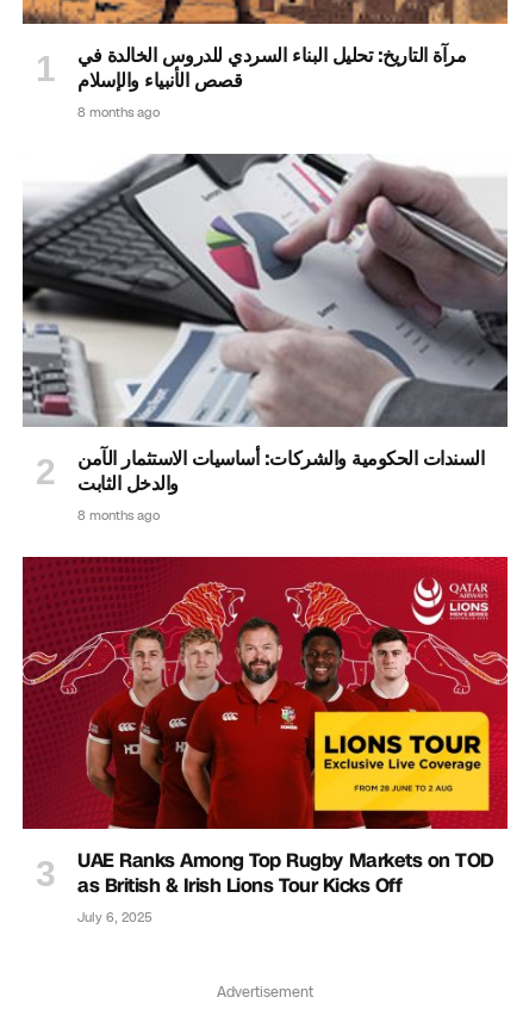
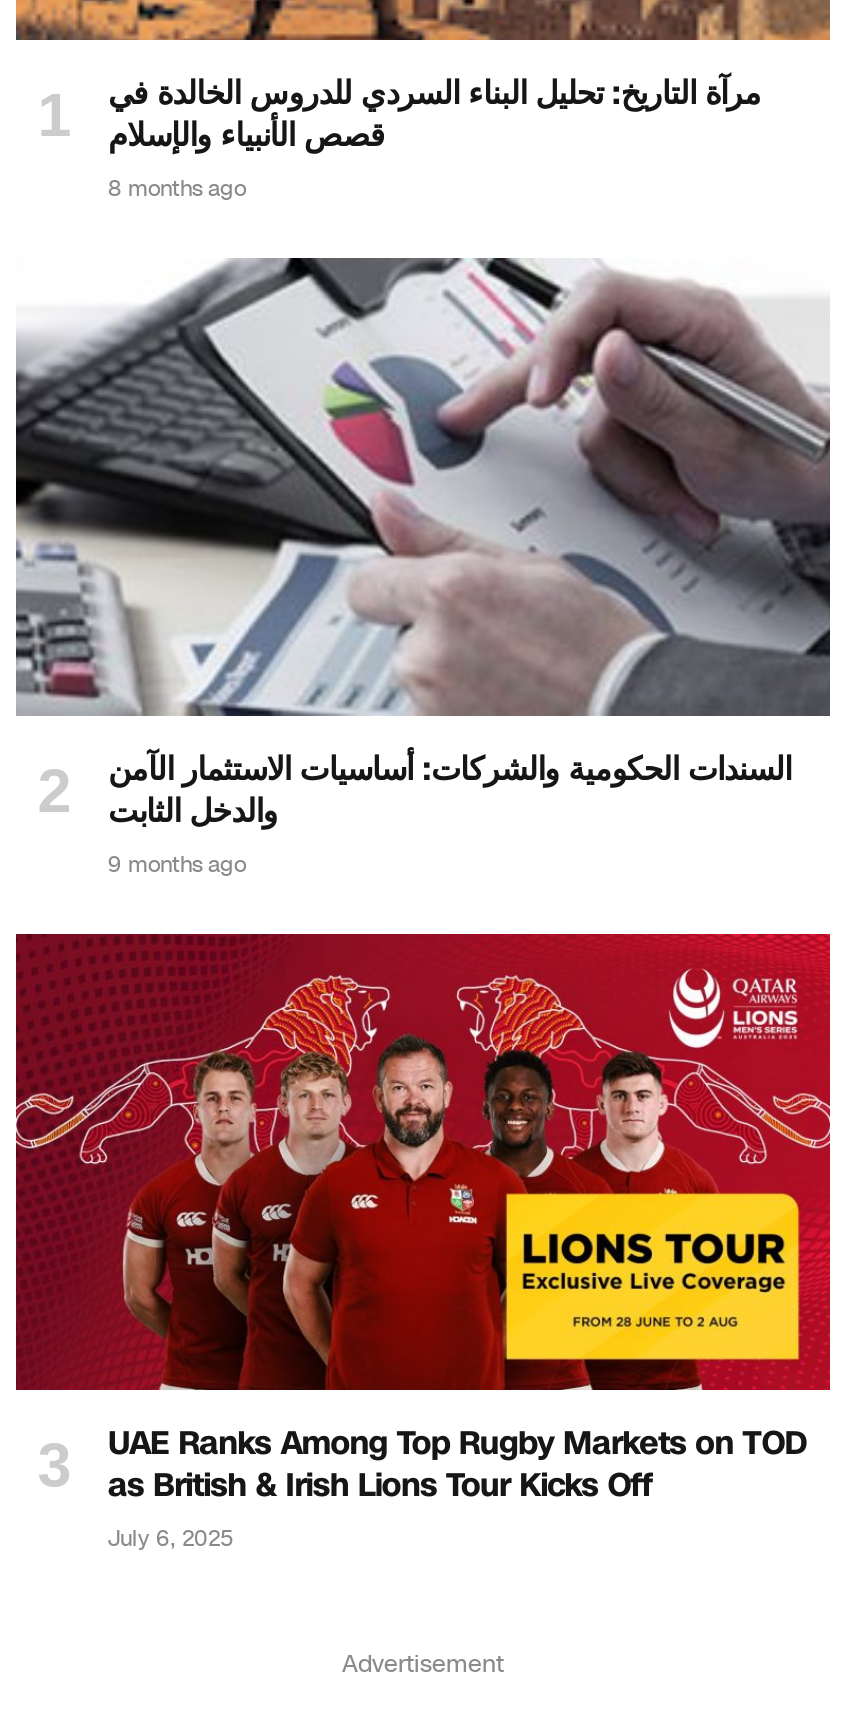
- 8 months ago
+ 9 months ago
